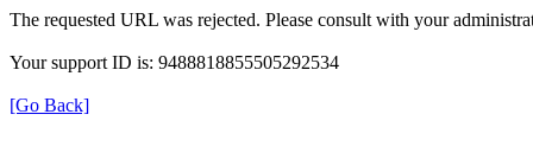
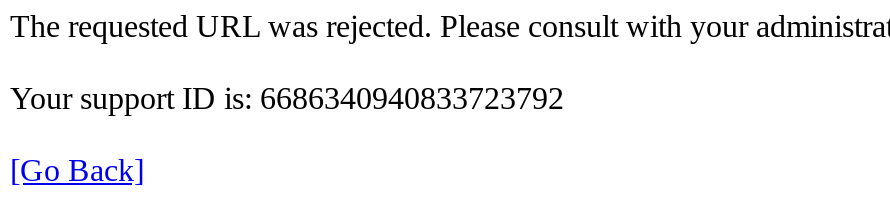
- Your support ID is: 9488818855505292534
+ Your support ID is: 6686340940833723792
